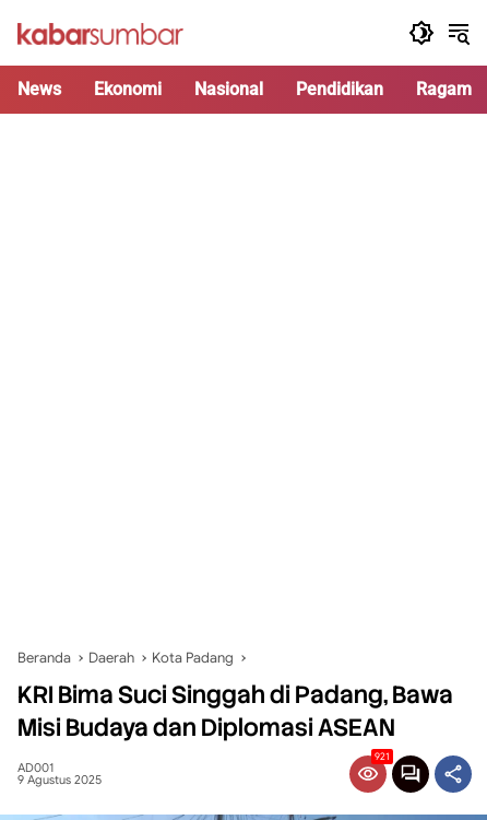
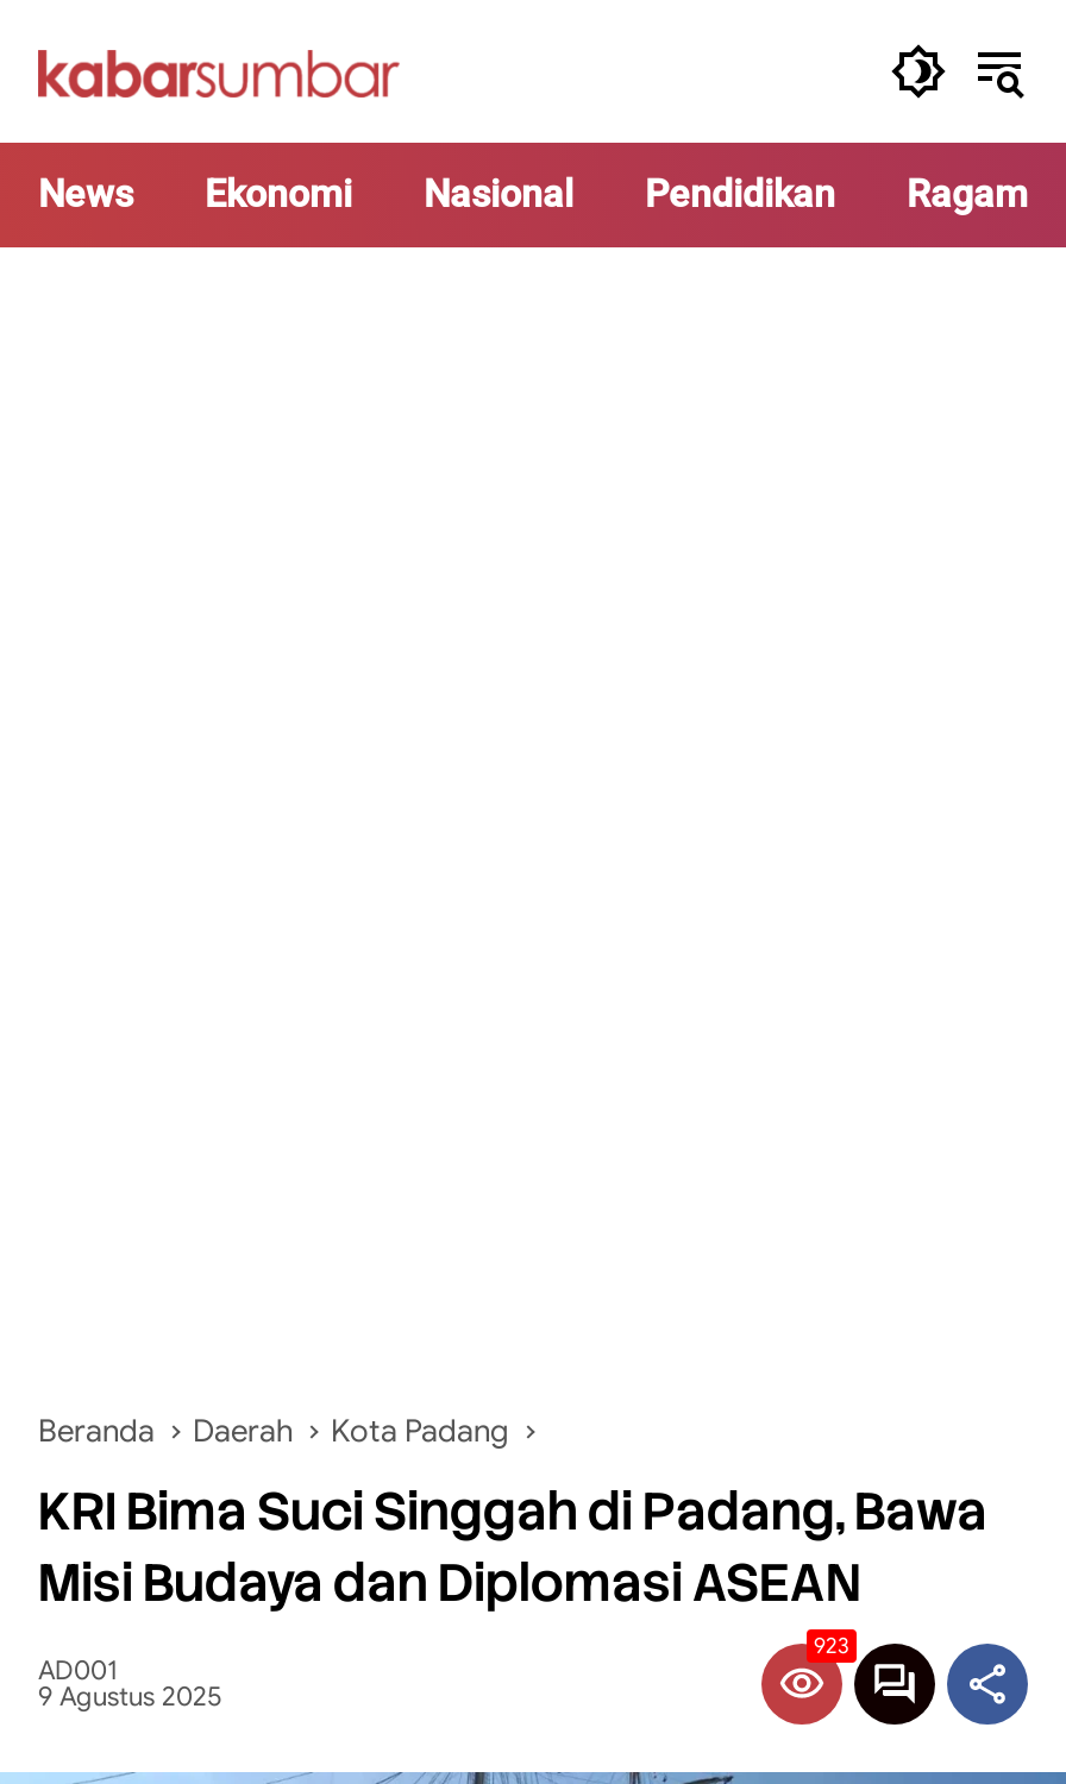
- 921
+ 923
